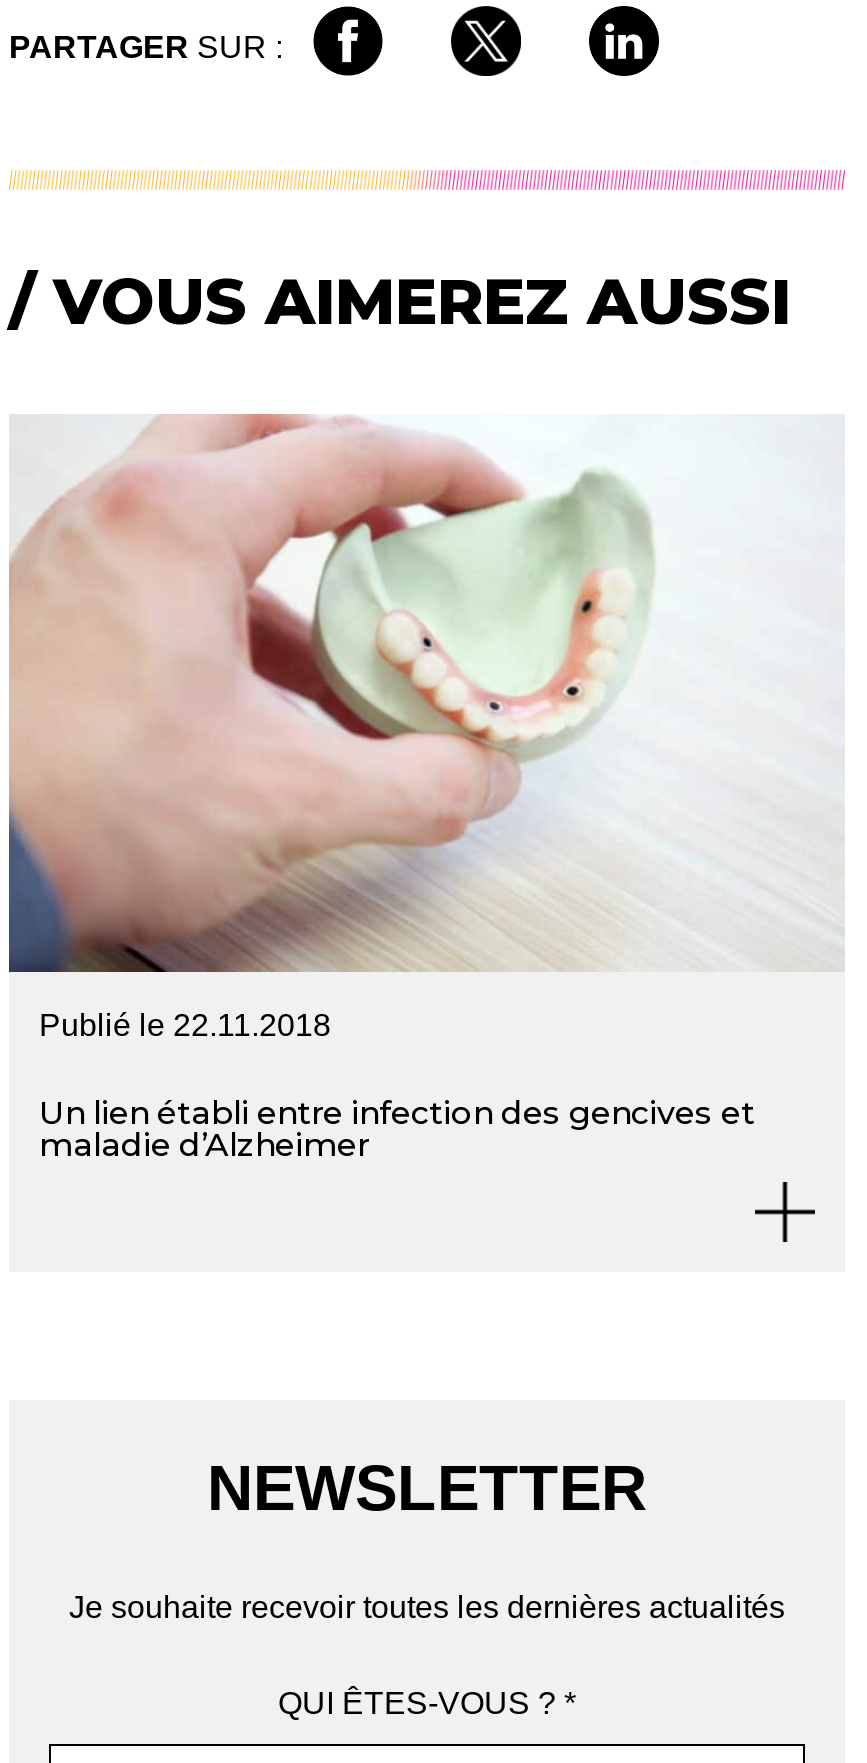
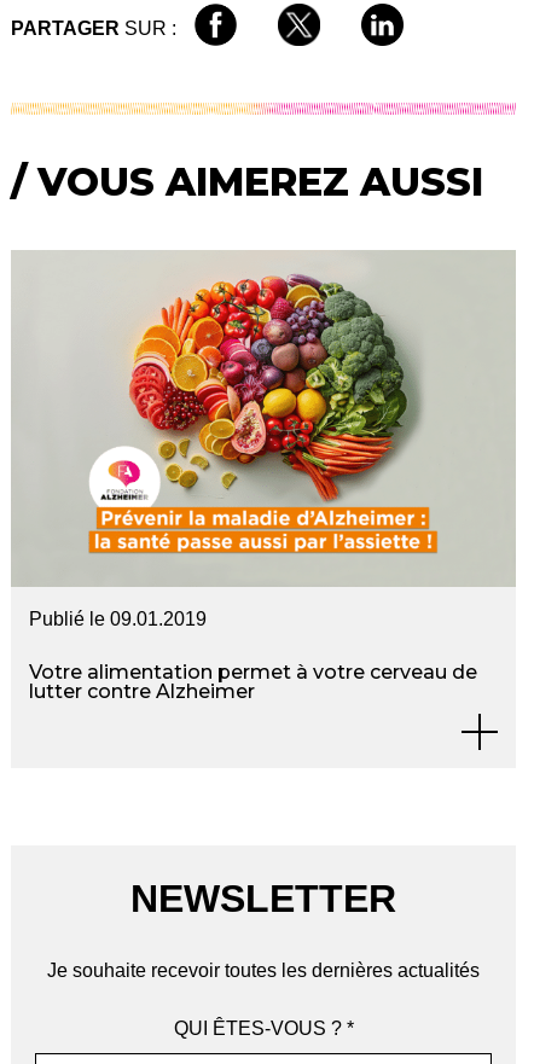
- [image]
- Publié le 22.11.2018
+ [image]
+ Publié le 09.01.2019

- Un lien établi entre infection des gencives et
- maladie d’Alzheimer
+ Votre alimentation permet à votre cerveau de
+ lutter contre Alzheimer
